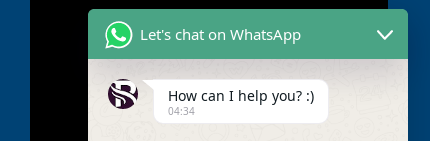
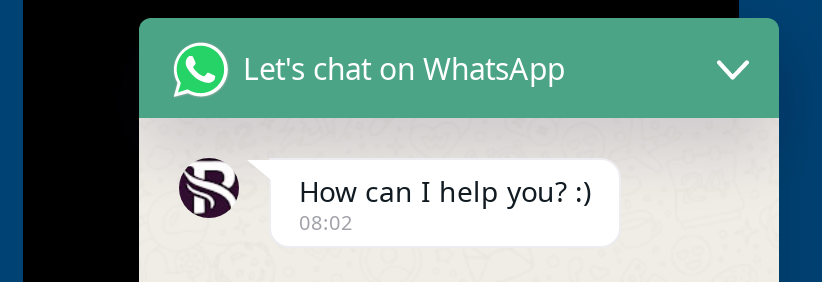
- 04:34
+ 08:02
